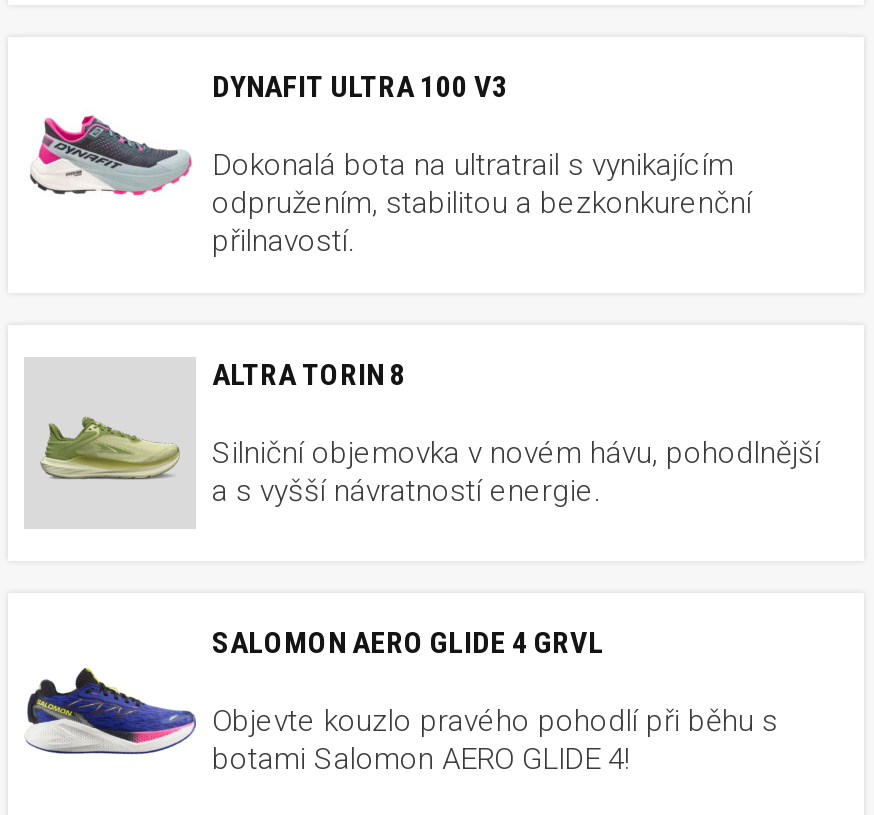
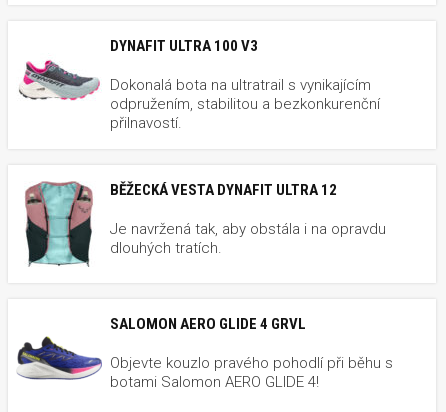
- [image]
- ALTRA TORIN 8
+ [image]
+ BĚŽECKÁ VESTA DYNAFIT ULTRA 12

- Silniční objemovka v novém hávu, pohodlnější
- a s vyšší návratností energie.
+ Je navržená tak, aby obstála i na opravdu
+ dlouhých tratích.
